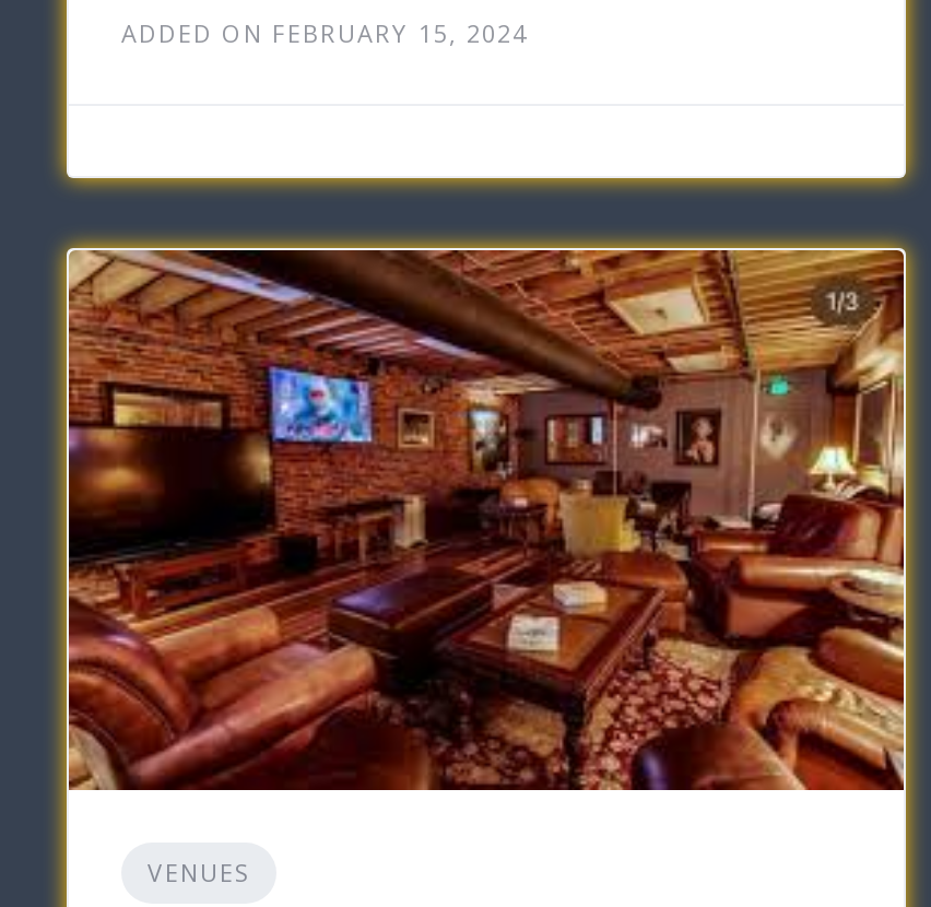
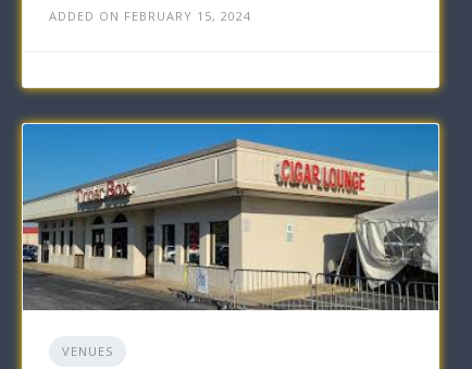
- [image]
+ [image]
